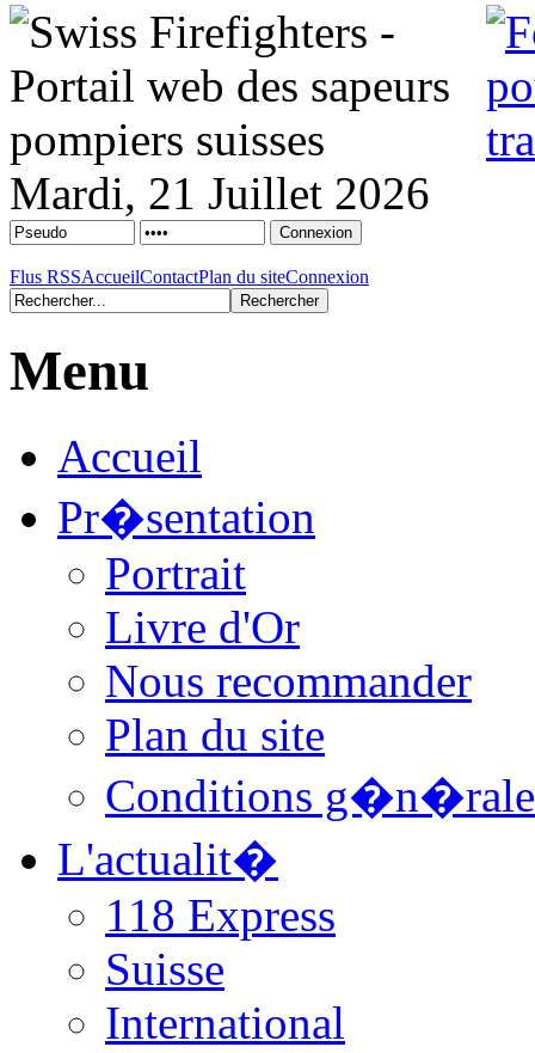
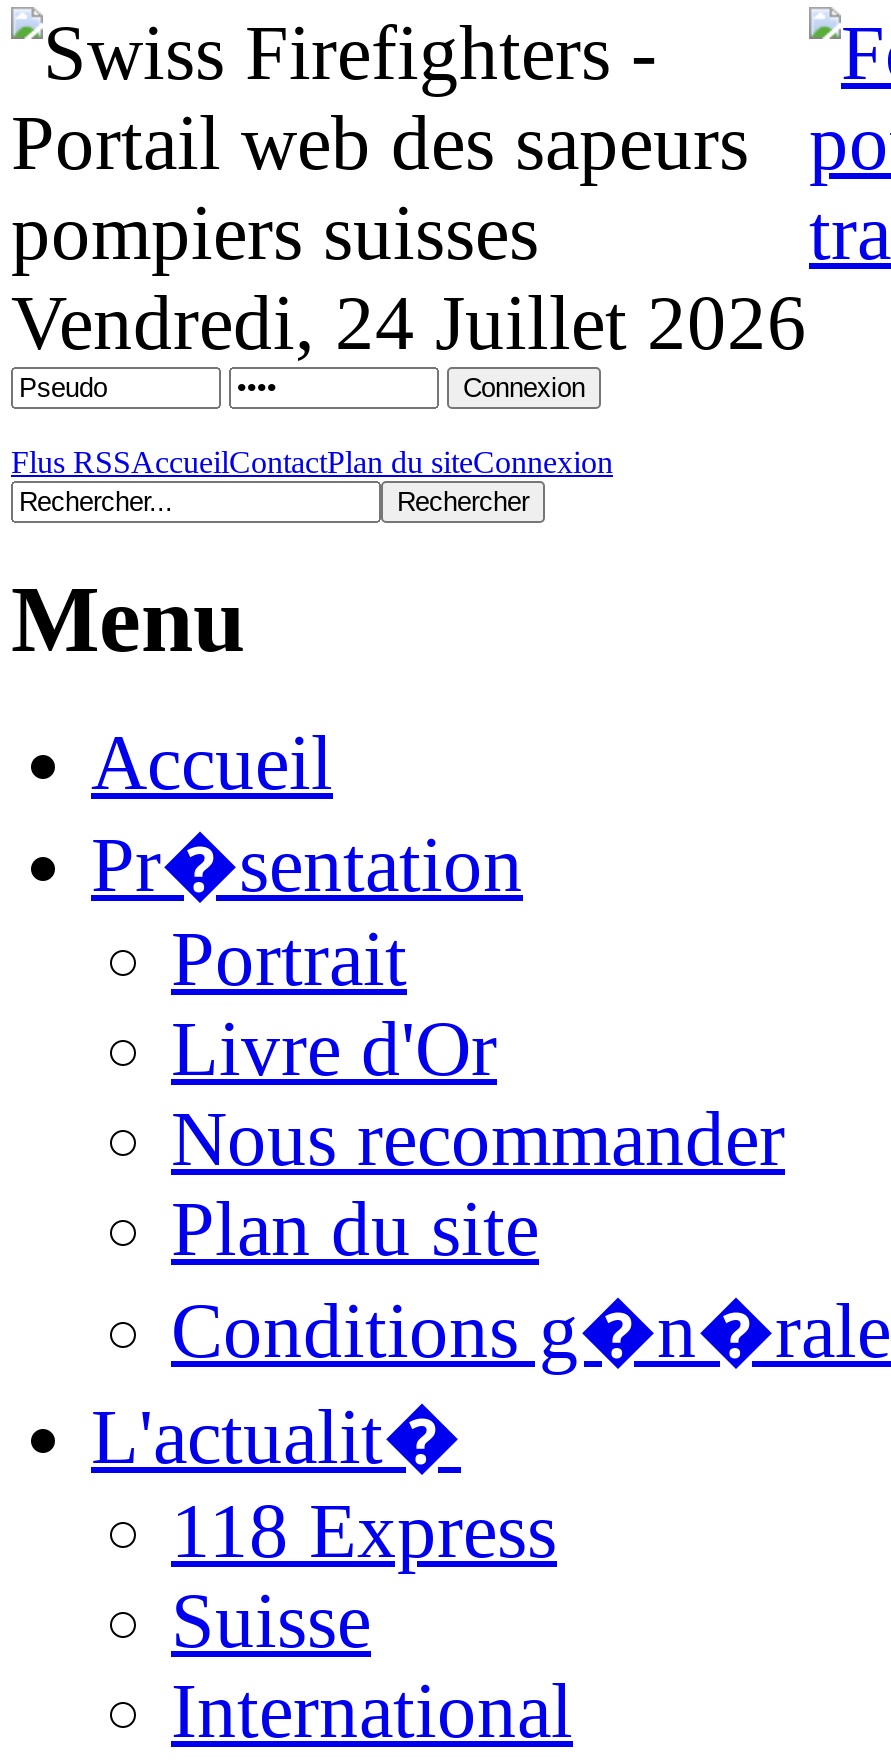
- Mardi, 21 Juillet 2026
+ Vendredi, 24 Juillet 2026
